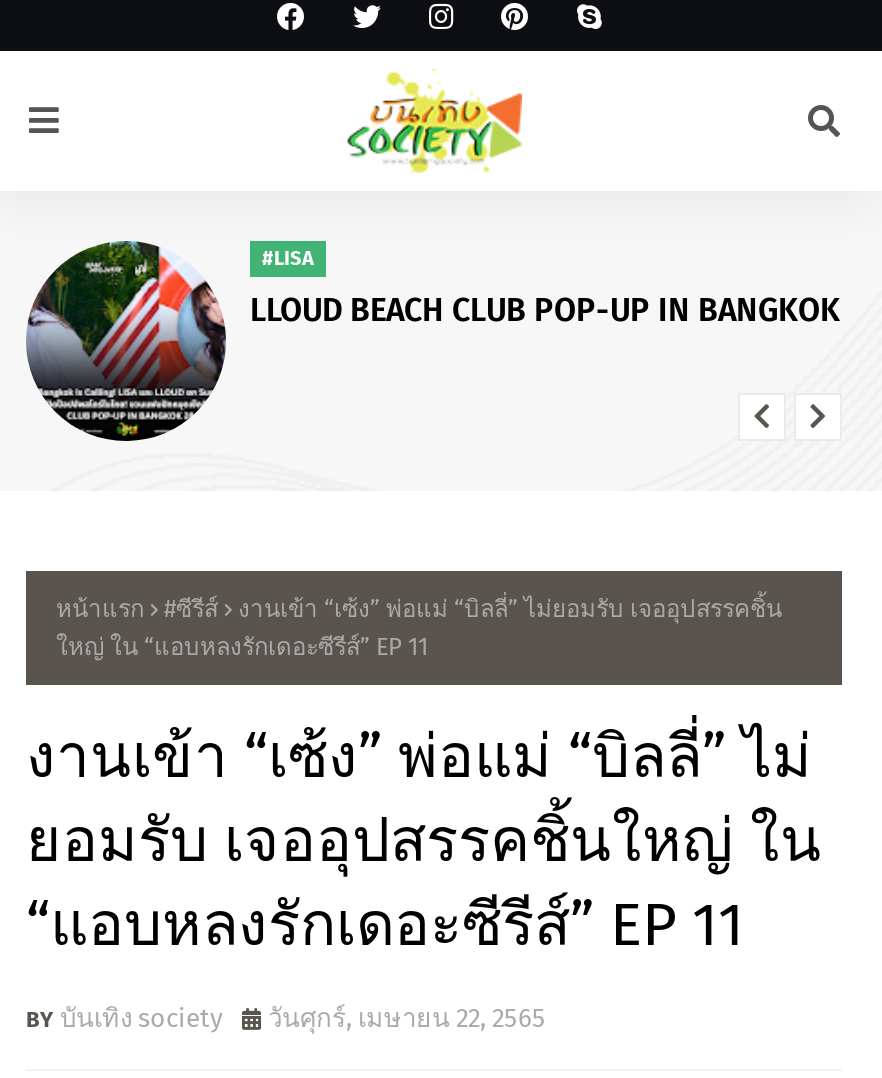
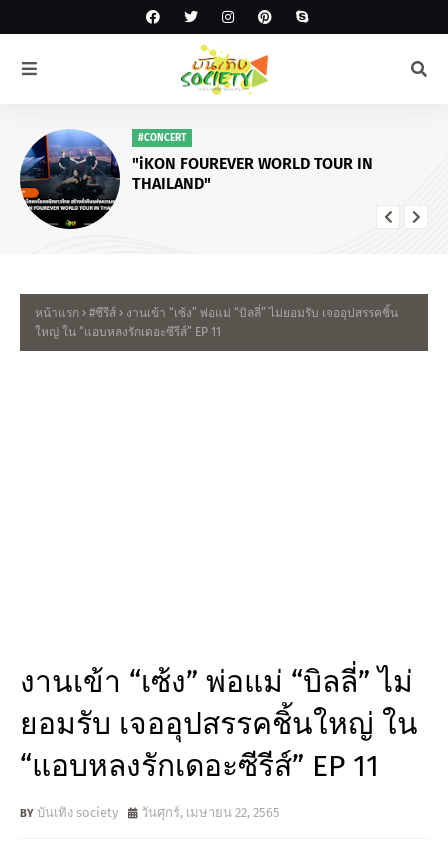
- [image]
- LLOUD BEACH CLUB POP-UP IN BANGKOK
+ [image]
+ "iKON FOUREVER WORLD TOUR IN
+ THAILAND"

- #LISA
+ #CONCERT
